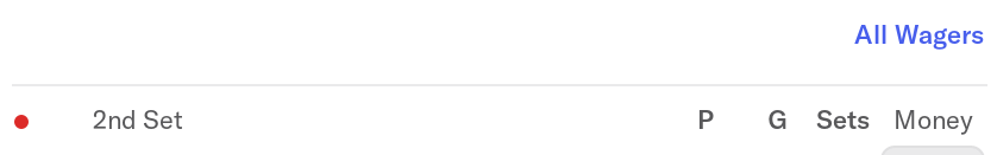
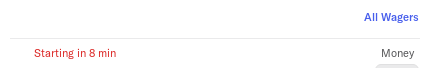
- 2nd Set
- P
- G
- Sets
+ Starting in 8 min
